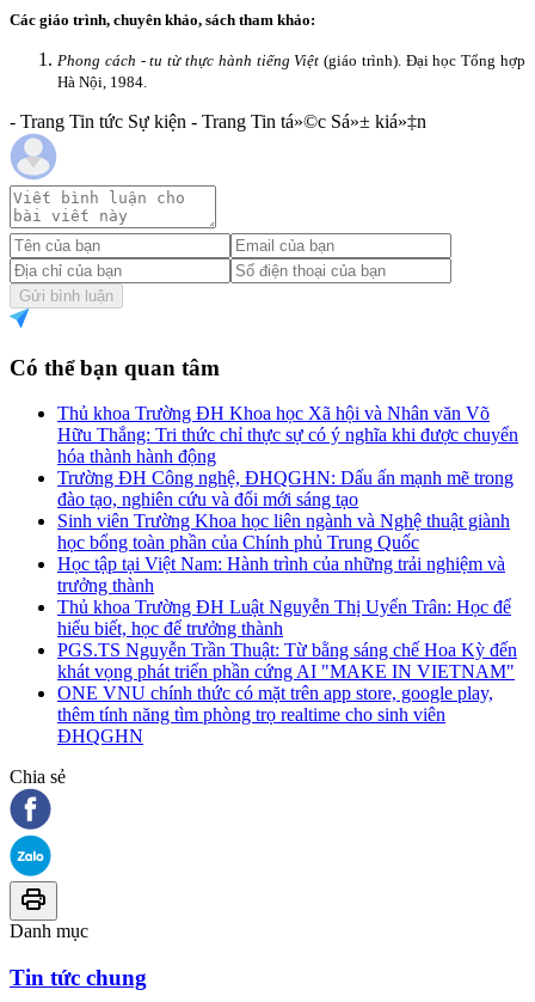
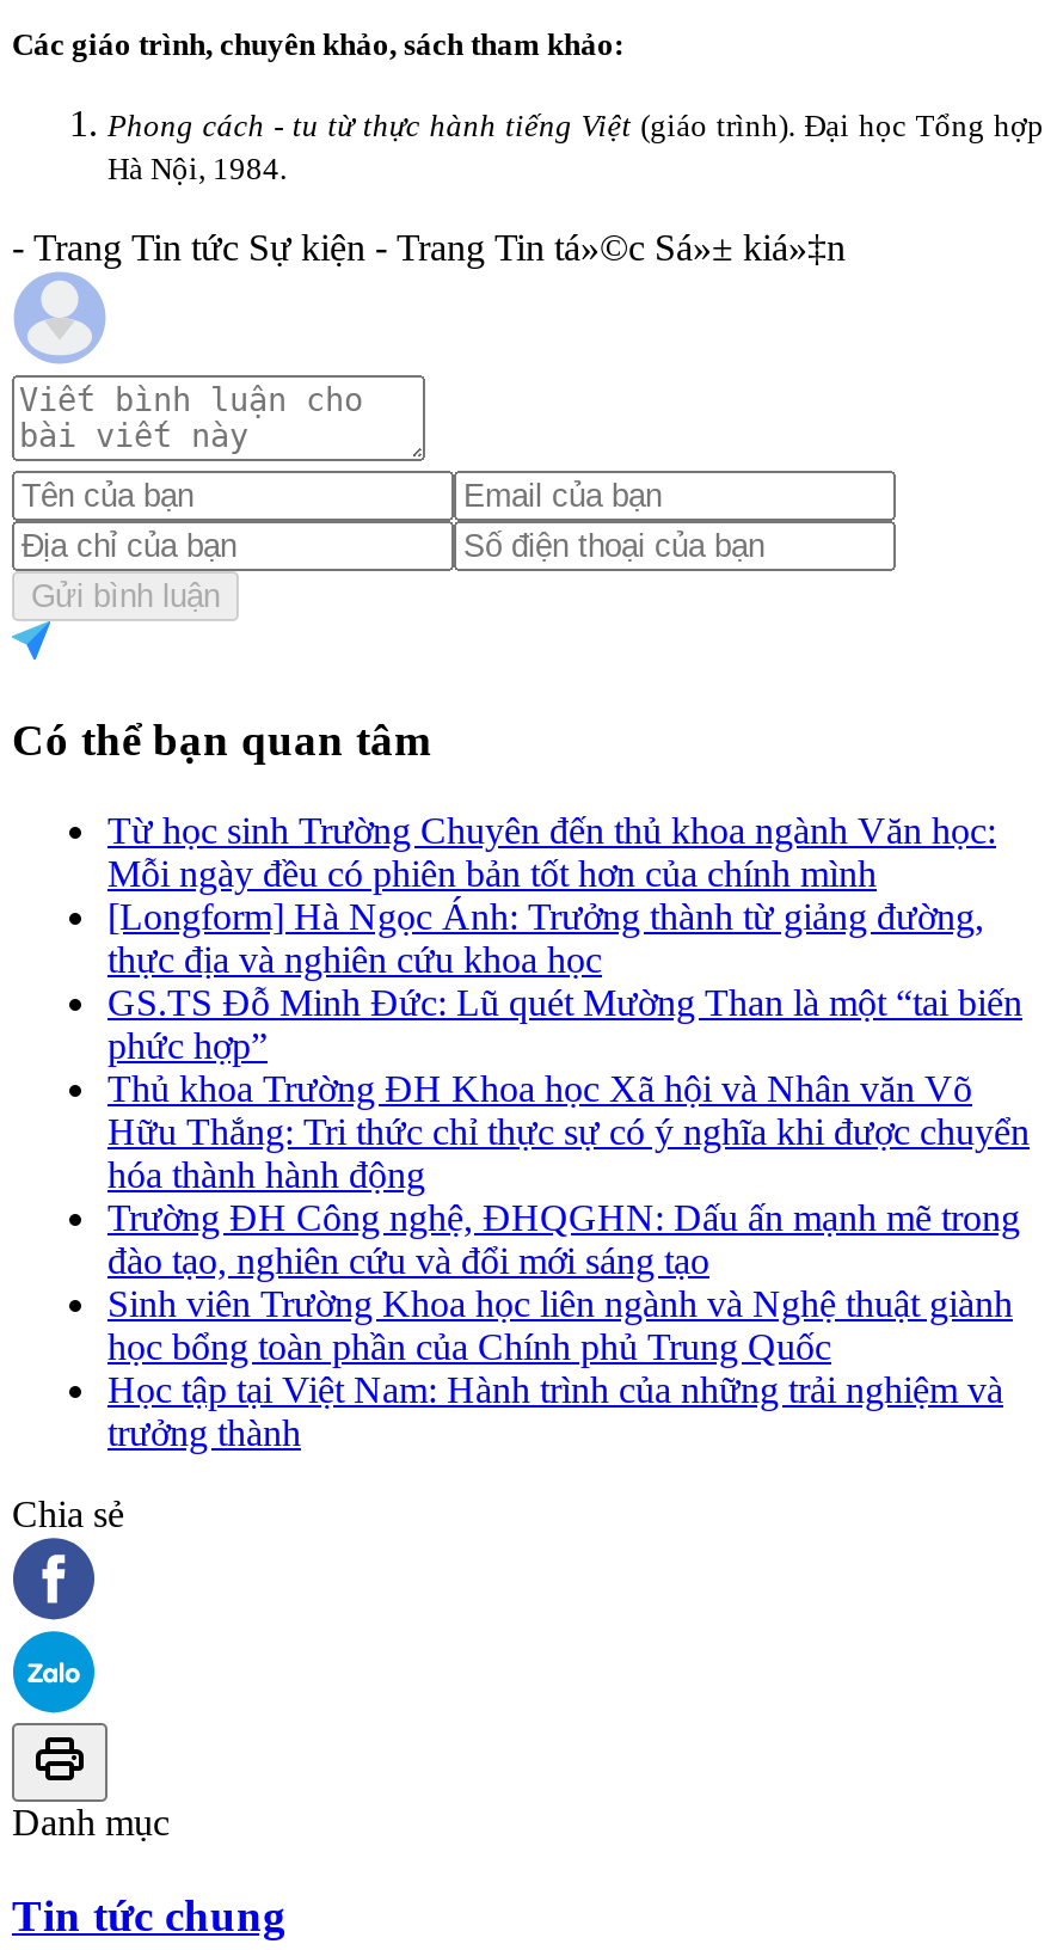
+ Từ học sinh Trường Chuyên đến thủ khoa ngành Văn học:
+ Mỗi ngày đều có phiên bản tốt hơn của chính mình
+ [Longform] Hà Ngọc Ánh: Trưởng thành từ giảng đường,
+ thực địa và nghiên cứu khoa học
+ GS.TS Đỗ Minh Đức: Lũ quét Mường Than là một “tai biến
+ phức hợp”

moved down: Thủ khoa Trường ĐH Khoa học Xã hội và Nhân văn Võ | Hữu Thắng: Tri thức chỉ thực sự có ý nghĩa khi được chuyển | hóa thành hành động | ... | Học tập tại Việt Nam: Hành trình của những trải nghiệm và | trưởng thành

- Thủ khoa Trường ĐH Luật Nguyễn Thị Uyển Trân: Học để
- hiểu biết, học để trưởng thành
- PGS.TS Nguyễn Trần Thuật: Từ bằng sáng chế Hoa Kỳ đến
- khát vọng phát triển phần cứng AI "MAKE IN VIETNAM"
- ONE VNU chính thức có mặt trên app store, google play,
- thêm tính năng tìm phòng trọ realtime cho sinh viên
- ĐHQGHN
